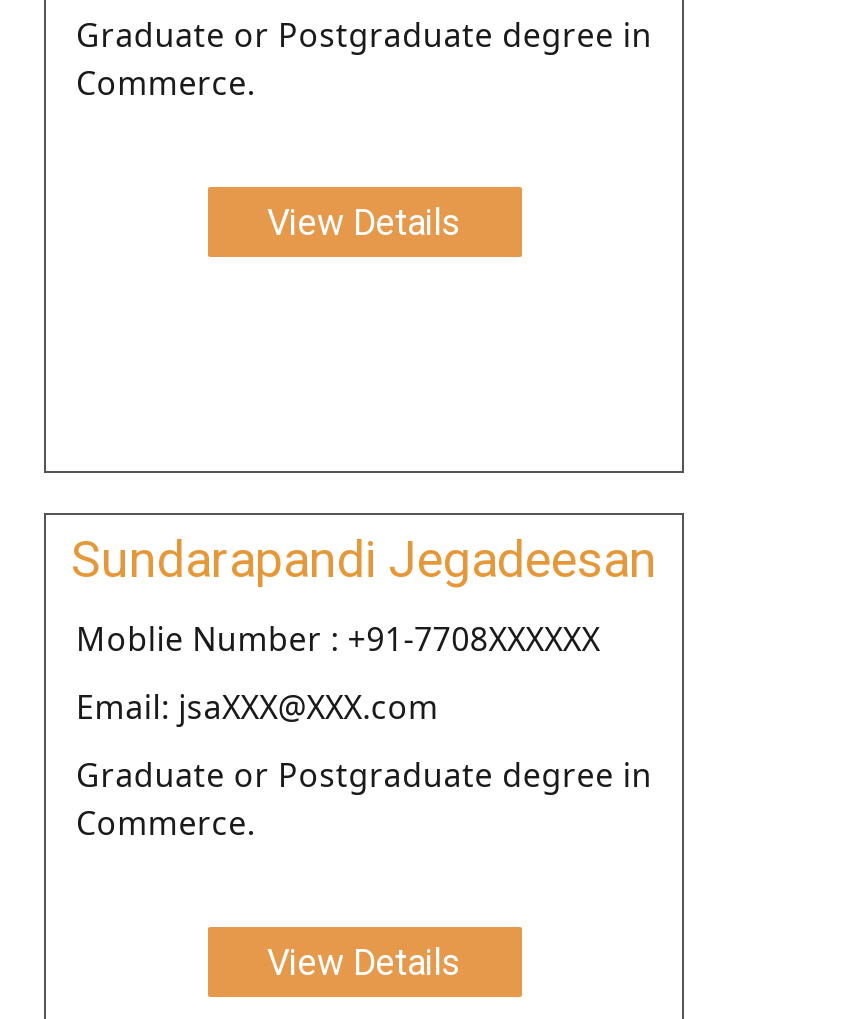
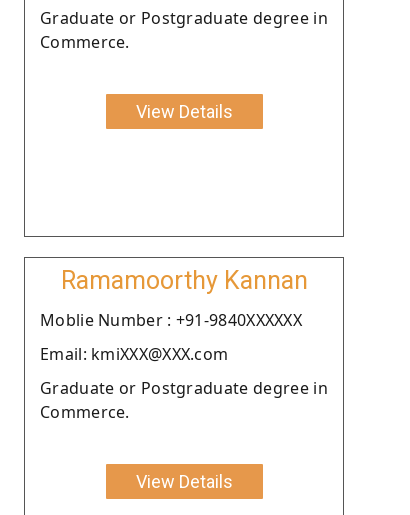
- Sundarapandi Jegadeesan
+ Ramamoorthy Kannan

- Moblie Number : +91-7708XXXXXX
+ Moblie Number : +91-9840XXXXXX

- Email: jsaXXX@XXX.com
+ Email: kmiXXX@XXX.com
